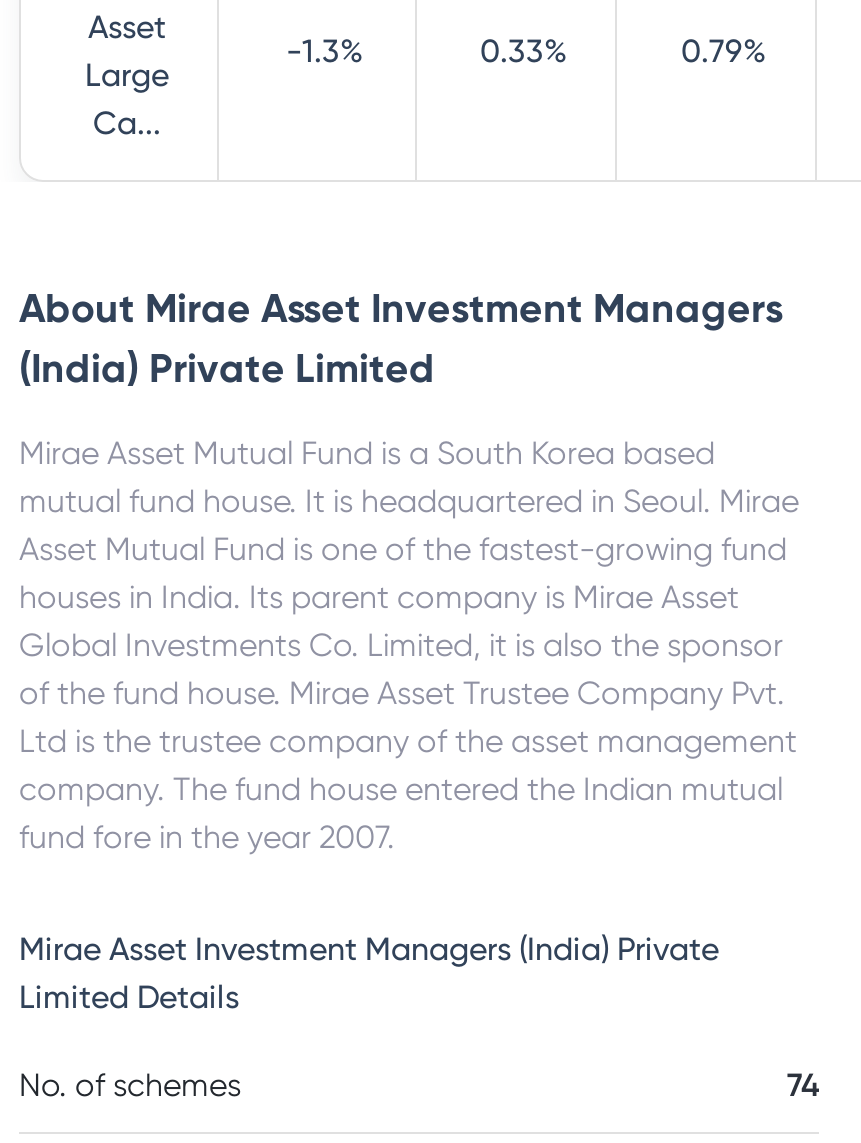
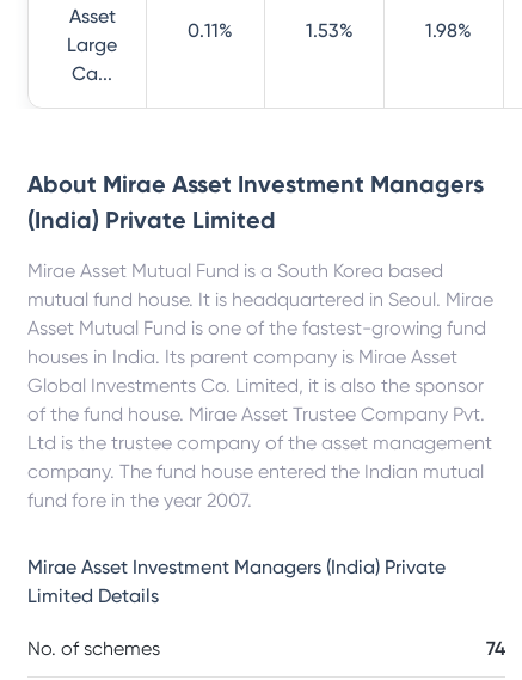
- -1.3%
+ 0.11%

- 0.33%
+ 1.53%

- 0.79%
+ 1.98%
